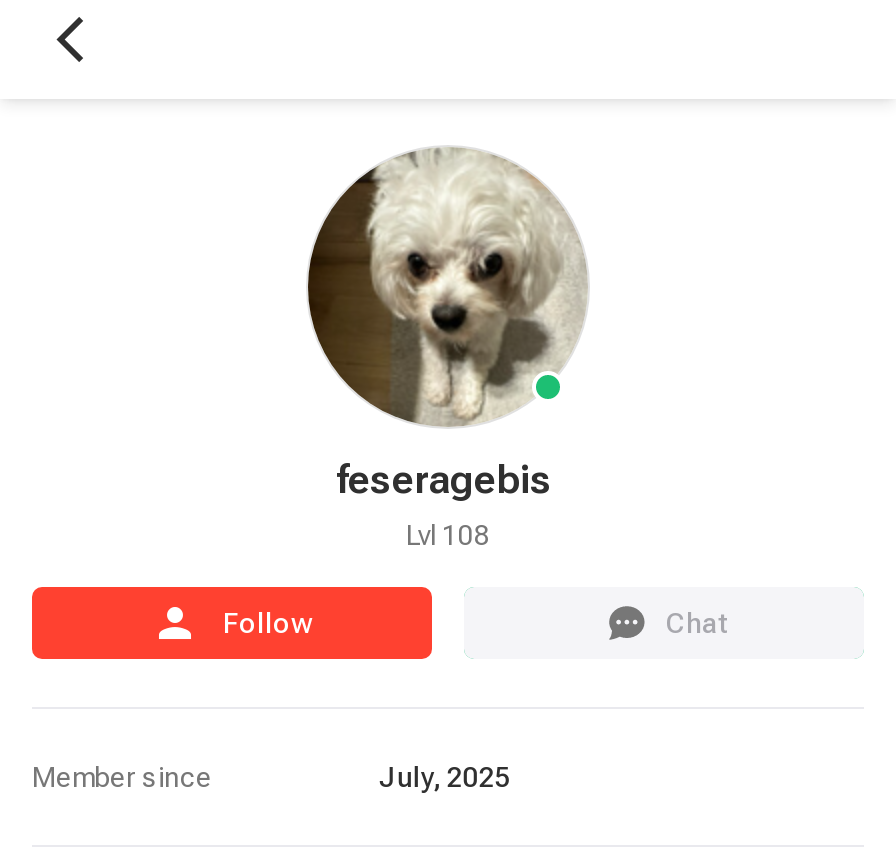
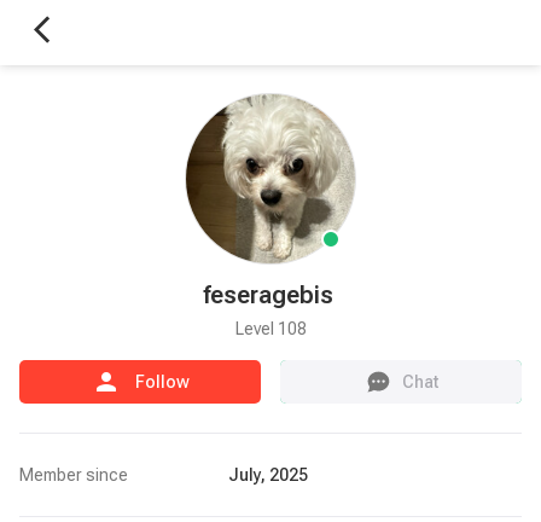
- Lvl 108
+ Level 108
